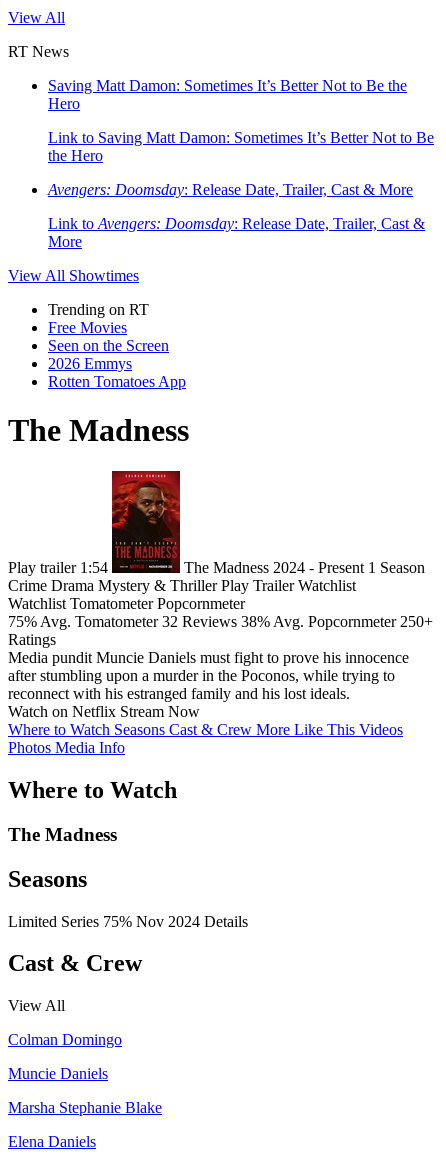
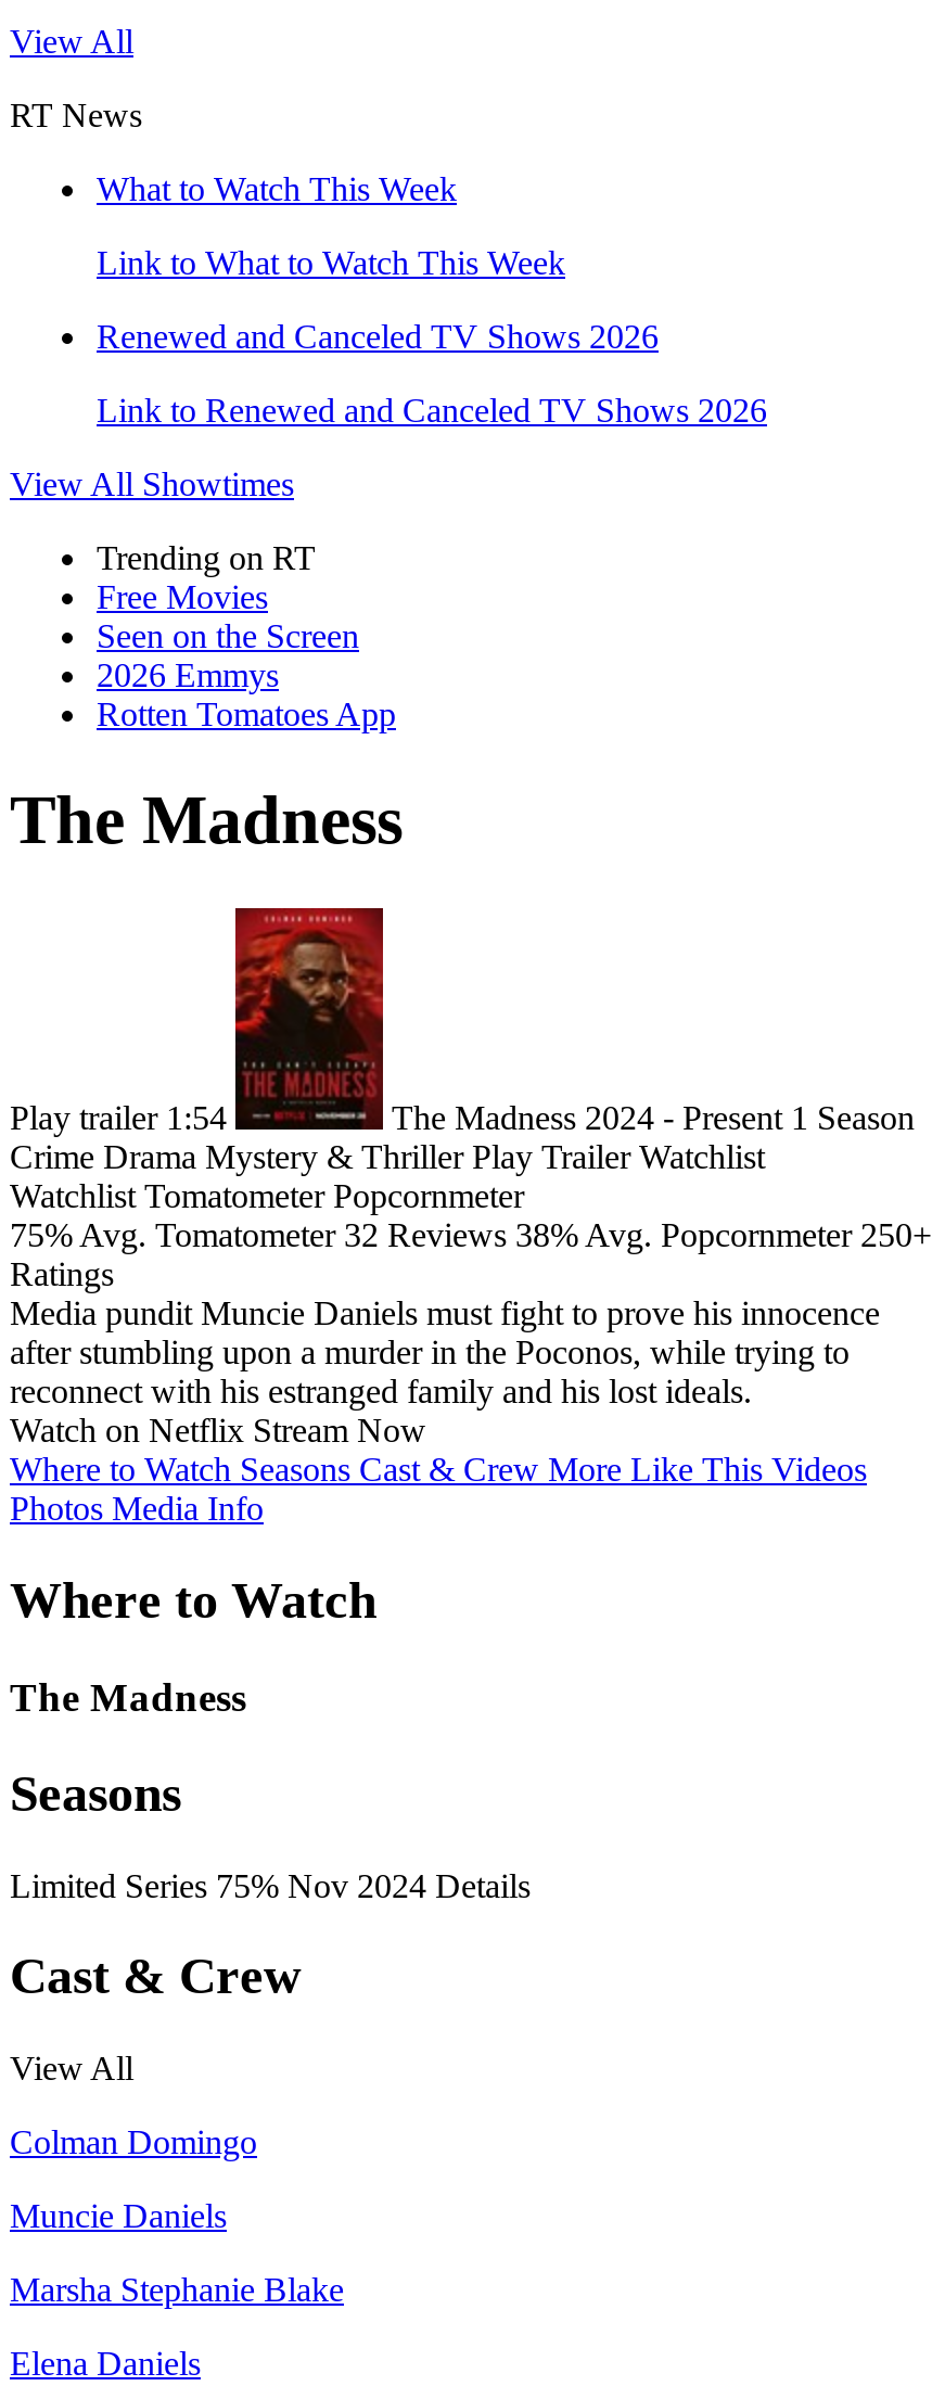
- Saving Matt Damon: Sometimes It’s Better Not to Be the
- Hero
+ What to Watch This Week

- Link to Saving Matt Damon: Sometimes It’s Better Not to Be
- the Hero
+ Link to What to Watch This Week

- Avengers: Doomsday: Release Date, Trailer, Cast & More
+ Renewed and Canceled TV Shows 2026

- Link to Avengers: Doomsday: Release Date, Trailer, Cast &
- More
+ Link to Renewed and Canceled TV Shows 2026
